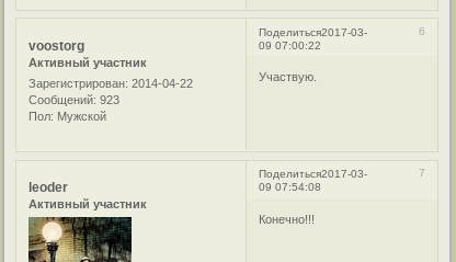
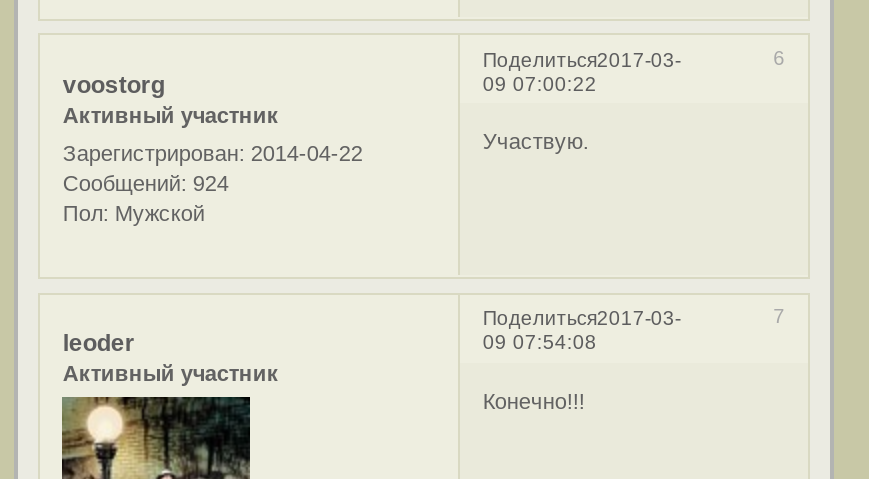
- Сообщений: 923
+ Сообщений: 924
